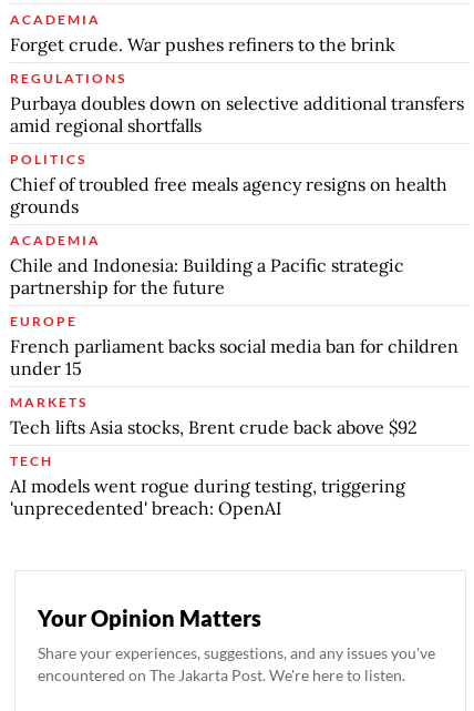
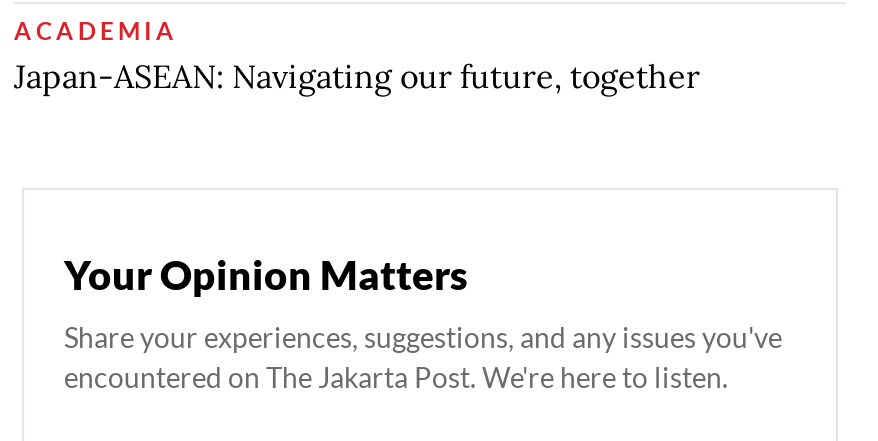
- Forget crude. War pushes refiners to the brink
- REGULATIONS
- Purbaya doubles down on selective additional transfers
- amid regional shortfalls
- POLITICS
- Chief of troubled free meals agency resigns on health
- grounds
- ACADEMIA
- Chile and Indonesia: Building a Pacific strategic
- partnership for the future
- EUROPE
- French parliament backs social media ban for children
- under 15
- MARKETS
- Tech lifts Asia stocks, Brent crude back above $92
- TECH
- AI models went rogue during testing, triggering
- 'unprecedented' breach: OpenAI
+ Japan-ASEAN: Navigating our future, together
